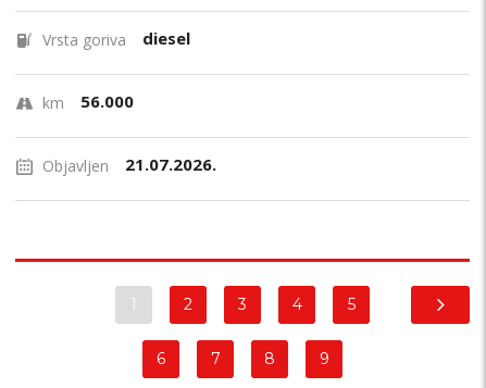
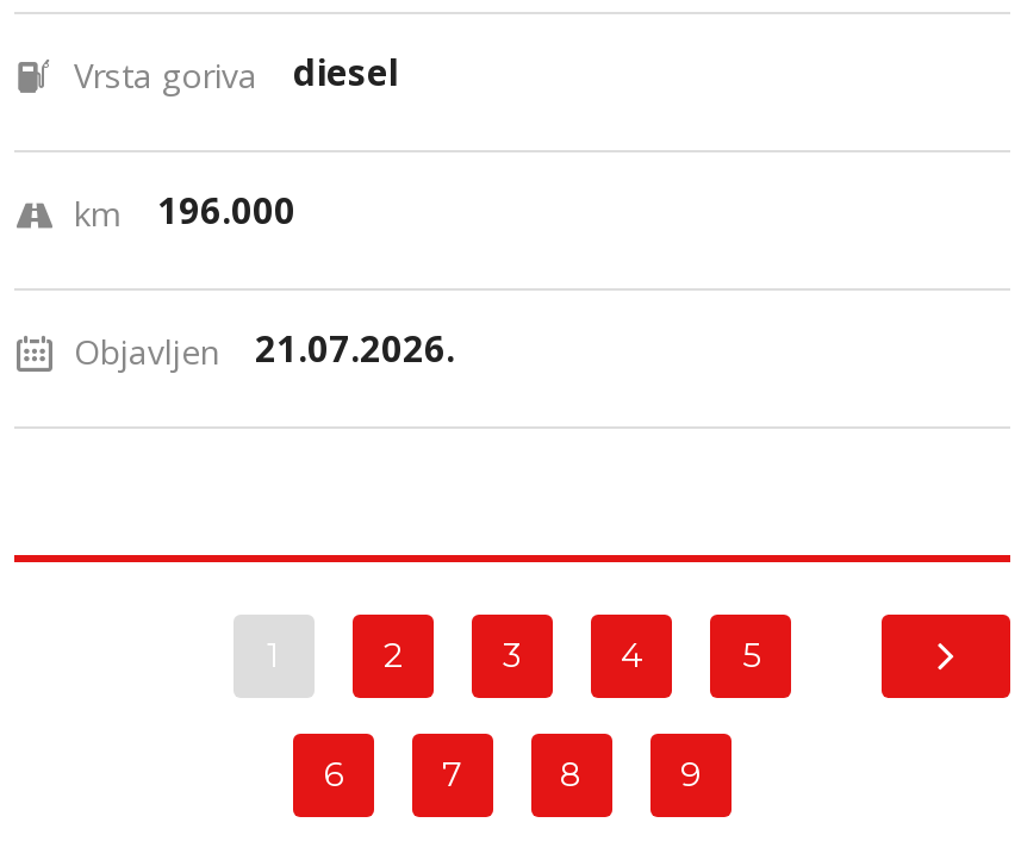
- km 56.000
+ km 196.000
